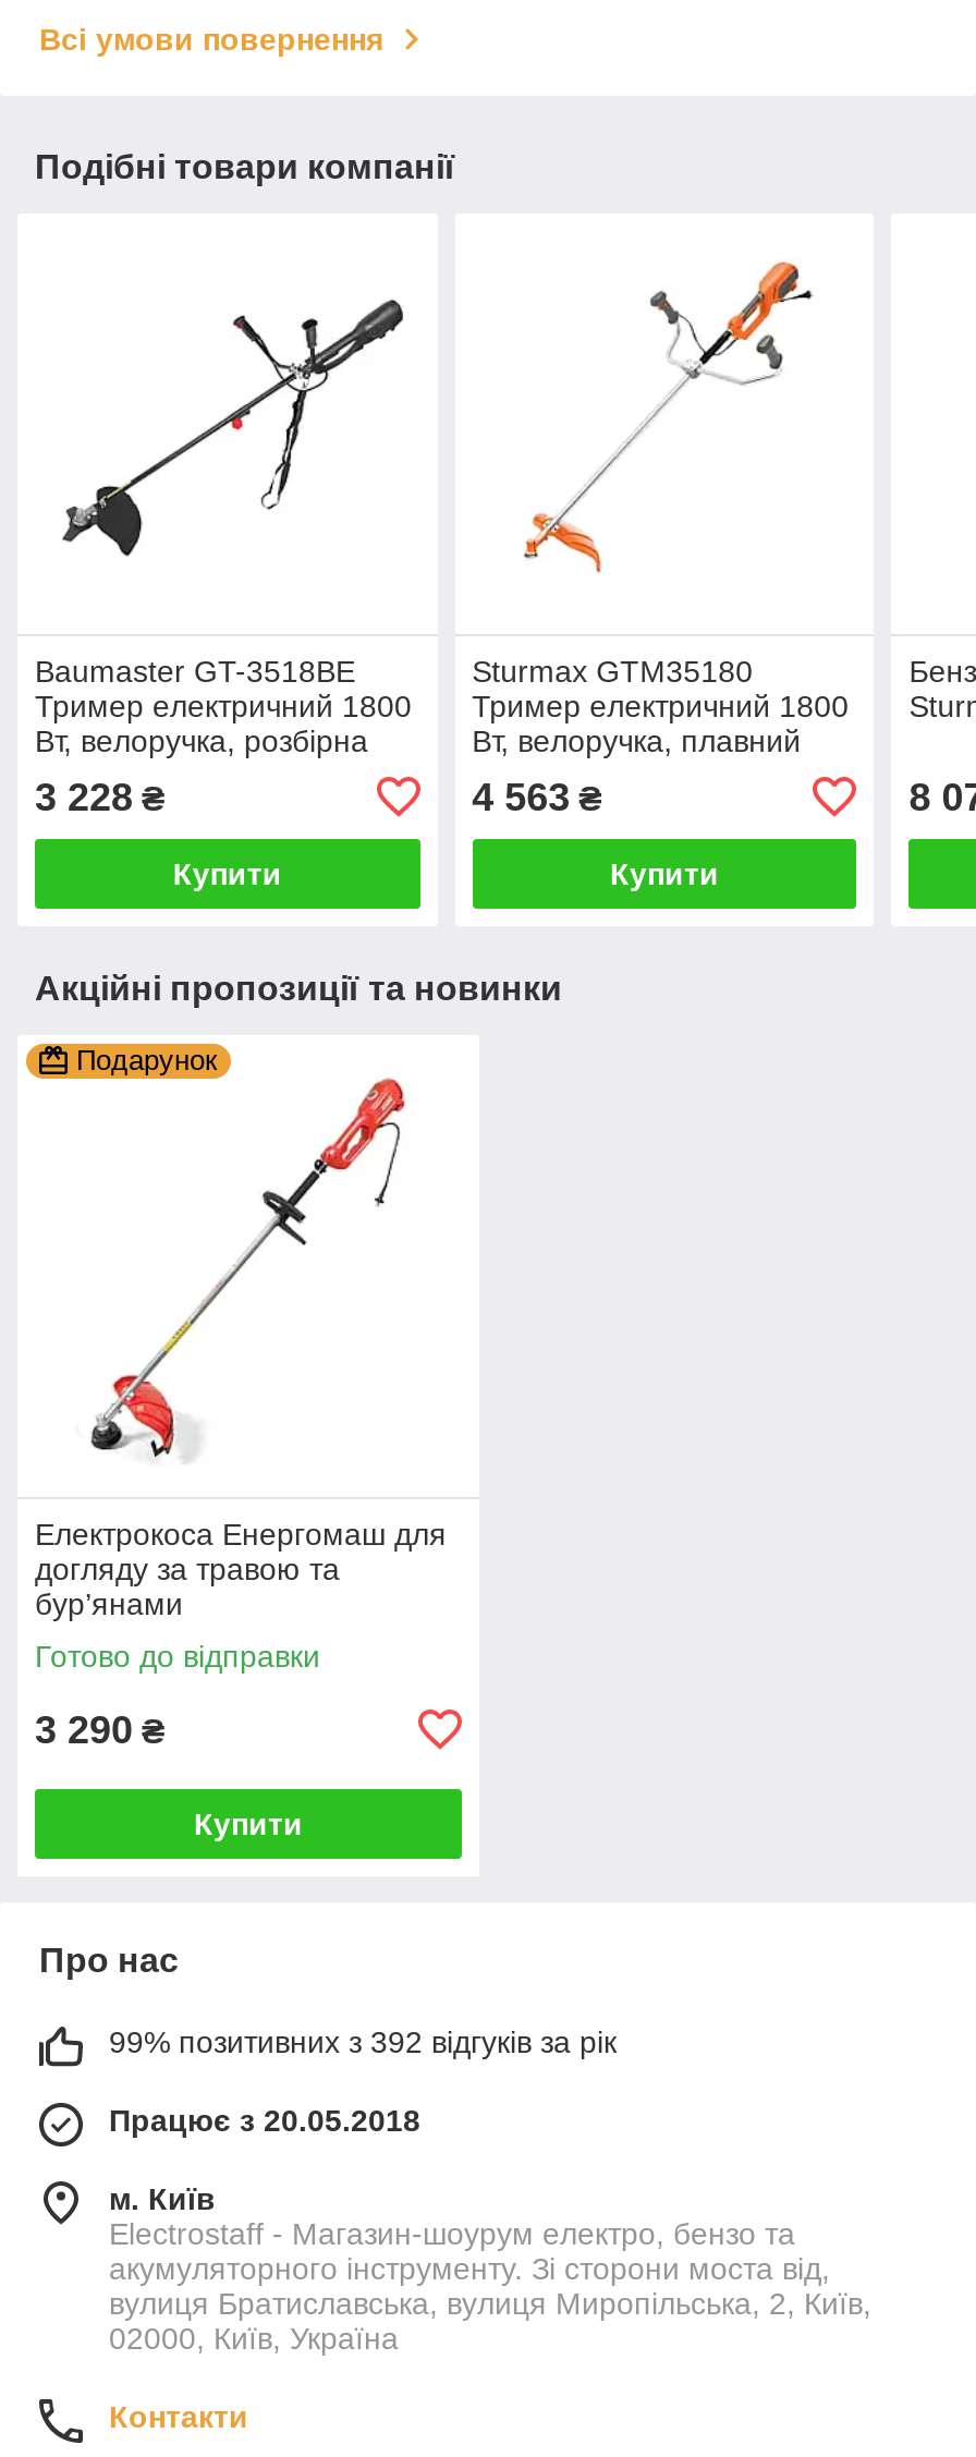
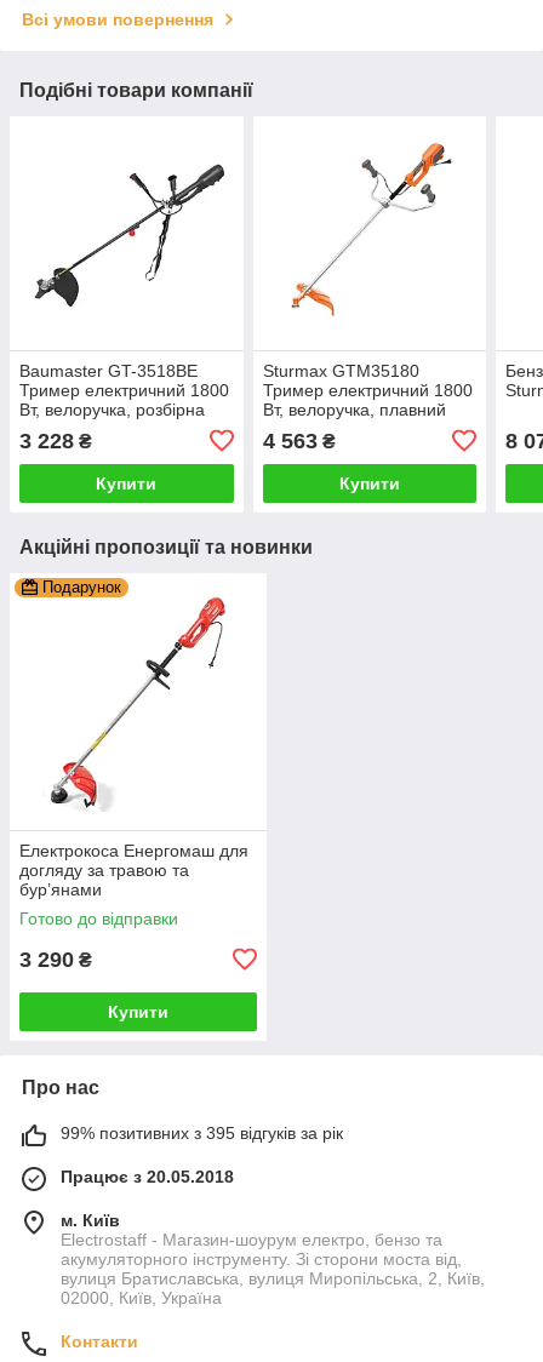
- 99% позитивних з 392 відгуків за рік
+ 99% позитивних з 395 відгуків за рік
